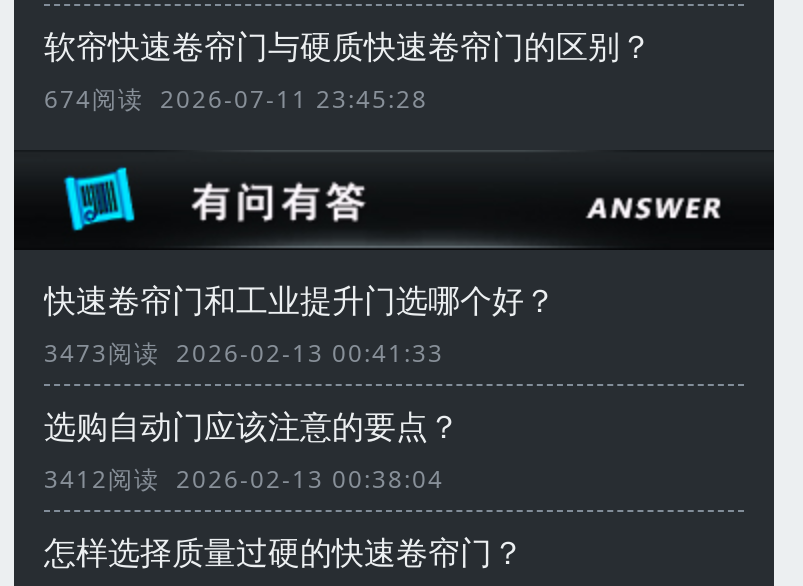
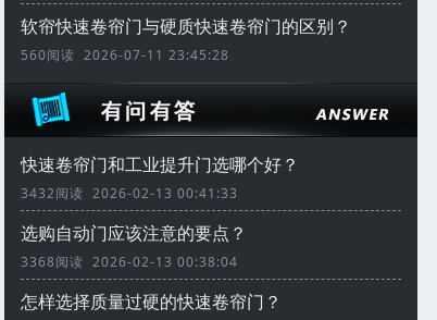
- 674阅读 2026-07-11 23:45:28
+ 560阅读 2026-07-11 23:45:28

- 3473阅读 2026-02-13 00:41:33
+ 3432阅读 2026-02-13 00:41:33

- 3412阅读 2026-02-13 00:38:04
+ 3368阅读 2026-02-13 00:38:04
